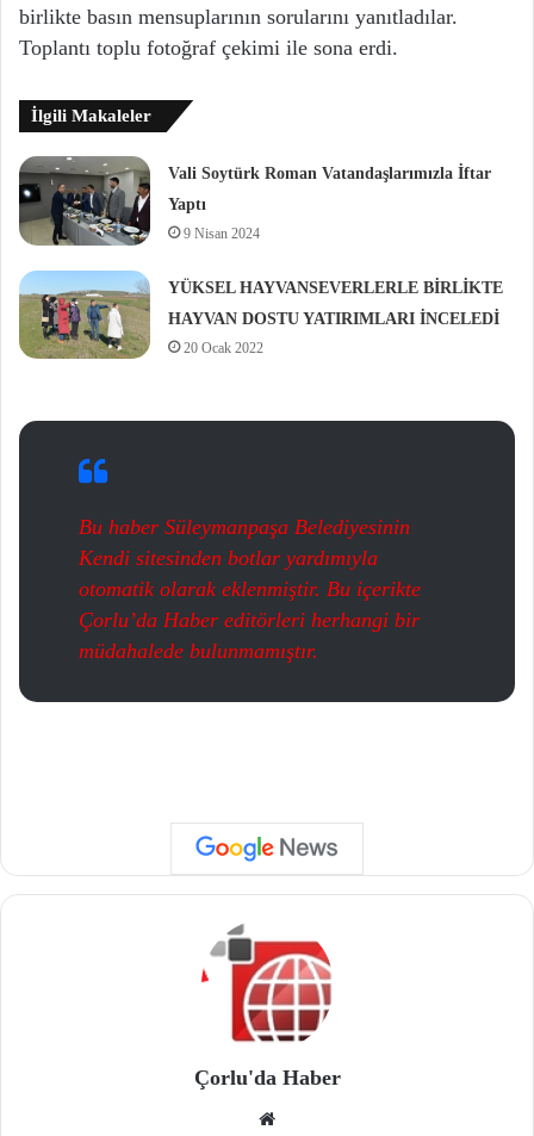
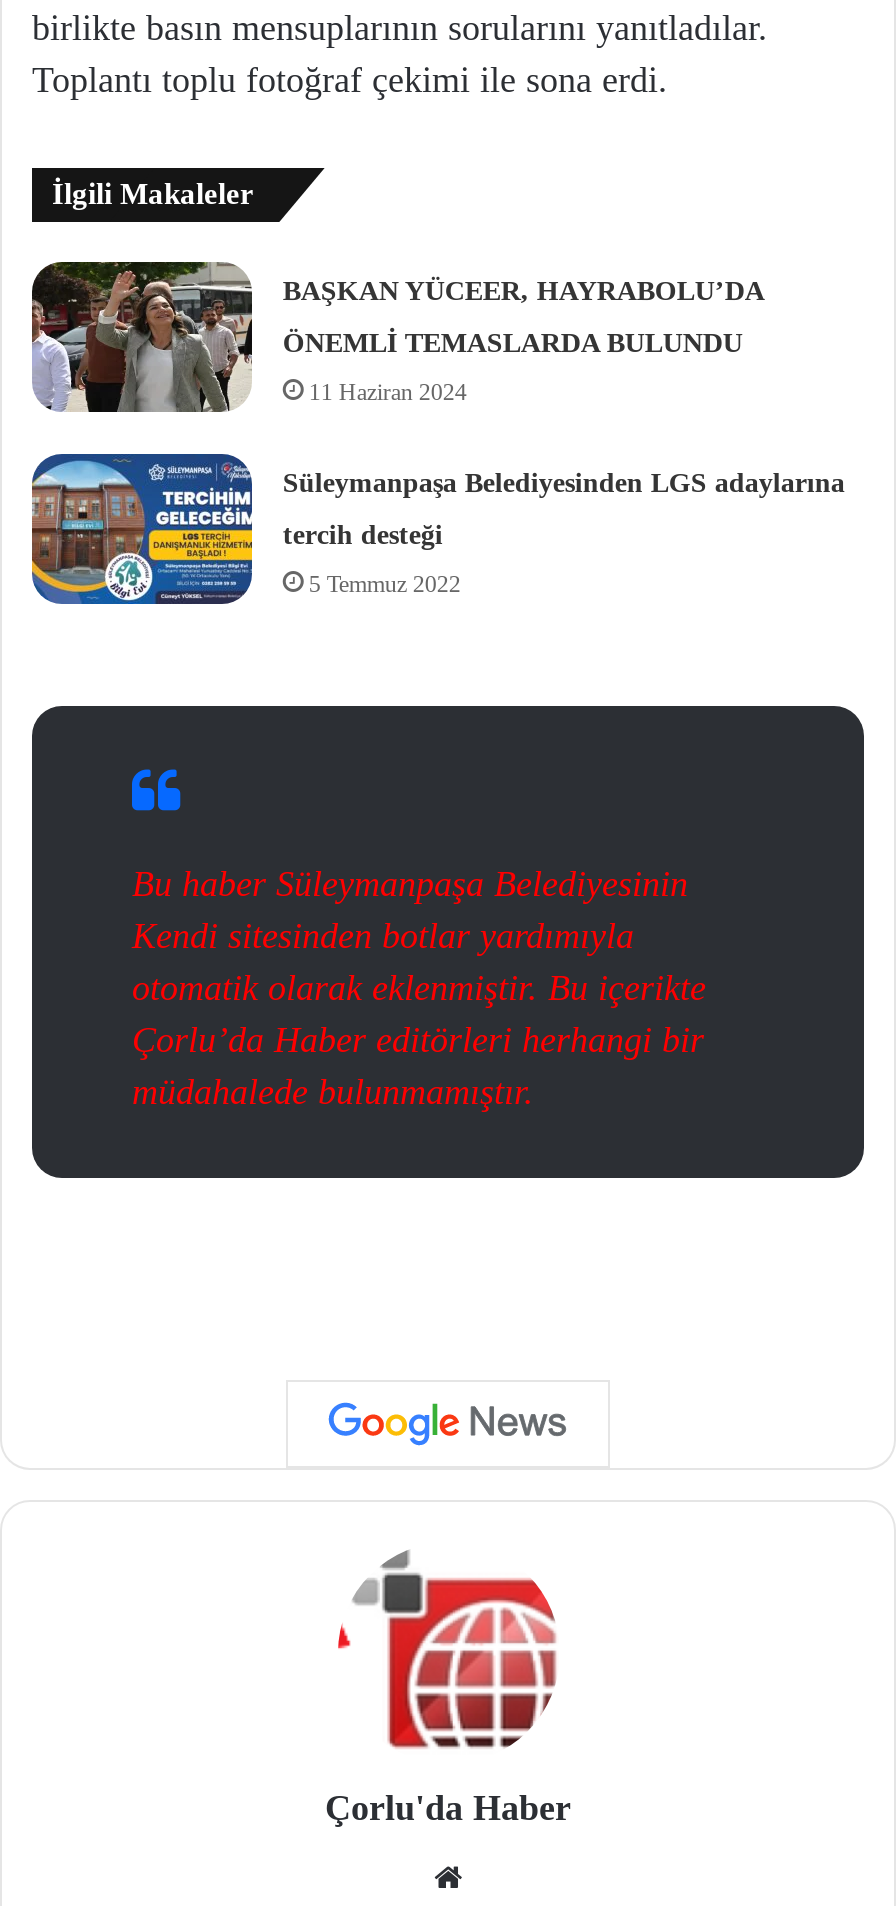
- [image]
- Vali Soytürk Roman Vatandaşlarımızla İftar
+ [image]
+ BAŞKAN YÜCEER, HAYRABOLU’DA

- Yaptı
+ ÖNEMLİ TEMASLARDA BULUNDU

- 9 Nisan 2024
+ 11 Haziran 2024

- [image]
- YÜKSEL HAYVANSEVERLERLE BİRLİKTE
+ [image]
+ Süleymanpaşa Belediyesinden LGS adaylarına

- HAYVAN DOSTU YATIRIMLARI İNCELEDİ
+ tercih desteği

- 20 Ocak 2022
+ 5 Temmuz 2022
